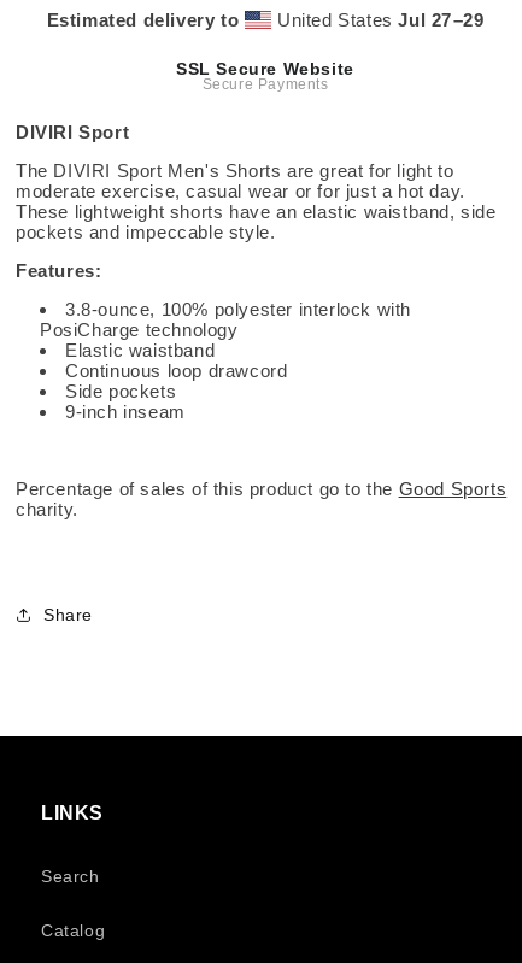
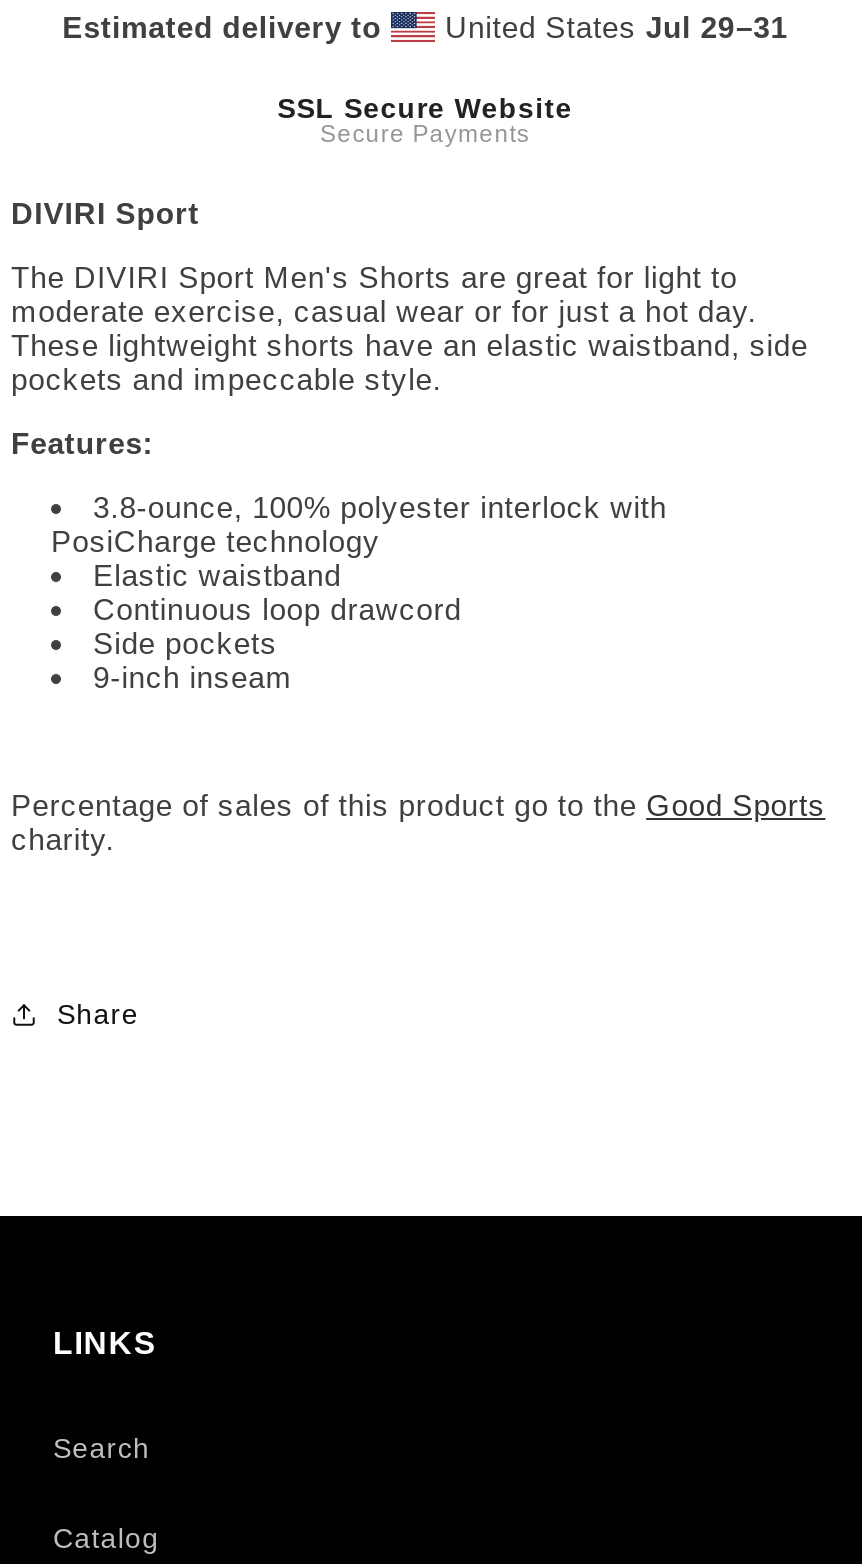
- United States Jul 27–29
+ United States Jul 29–31
